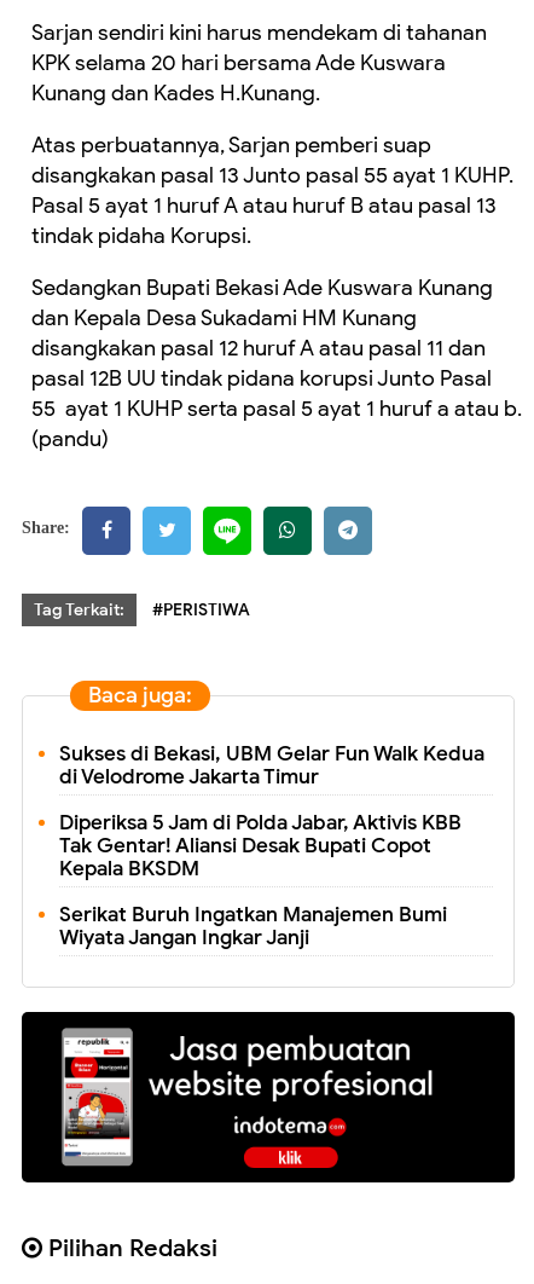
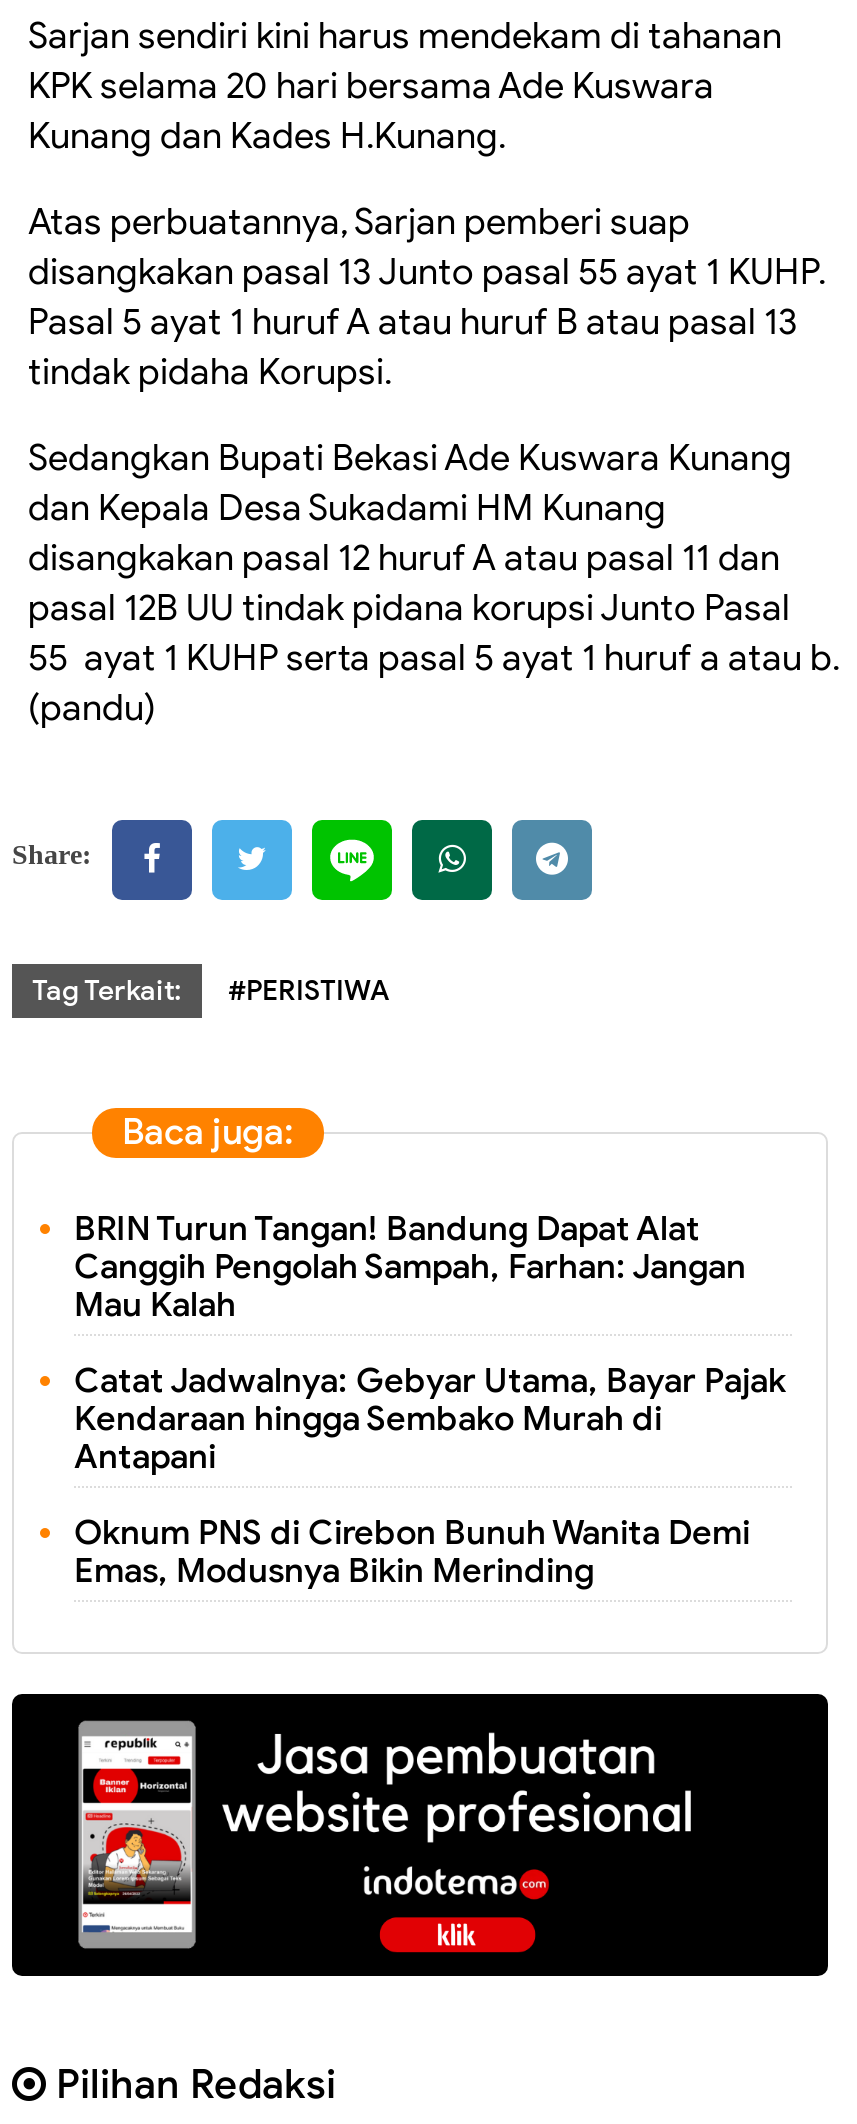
- Sukses di Bekasi, UBM Gelar Fun Walk Kedua
- di Velodrome Jakarta Timur
+ BRIN Turun Tangan! Bandung Dapat Alat
+ Canggih Pengolah Sampah, Farhan: Jangan
+ Mau Kalah

- Diperiksa 5 Jam di Polda Jabar, Aktivis KBB
- Tak Gentar! Aliansi Desak Bupati Copot
- Kepala BKSDM
+ Catat Jadwalnya: Gebyar Utama, Bayar Pajak
+ Kendaraan hingga Sembako Murah di
+ Antapani

- Serikat Buruh Ingatkan Manajemen Bumi
- Wiyata Jangan Ingkar Janji
+ Oknum PNS di Cirebon Bunuh Wanita Demi
+ Emas, Modusnya Bikin Merinding
